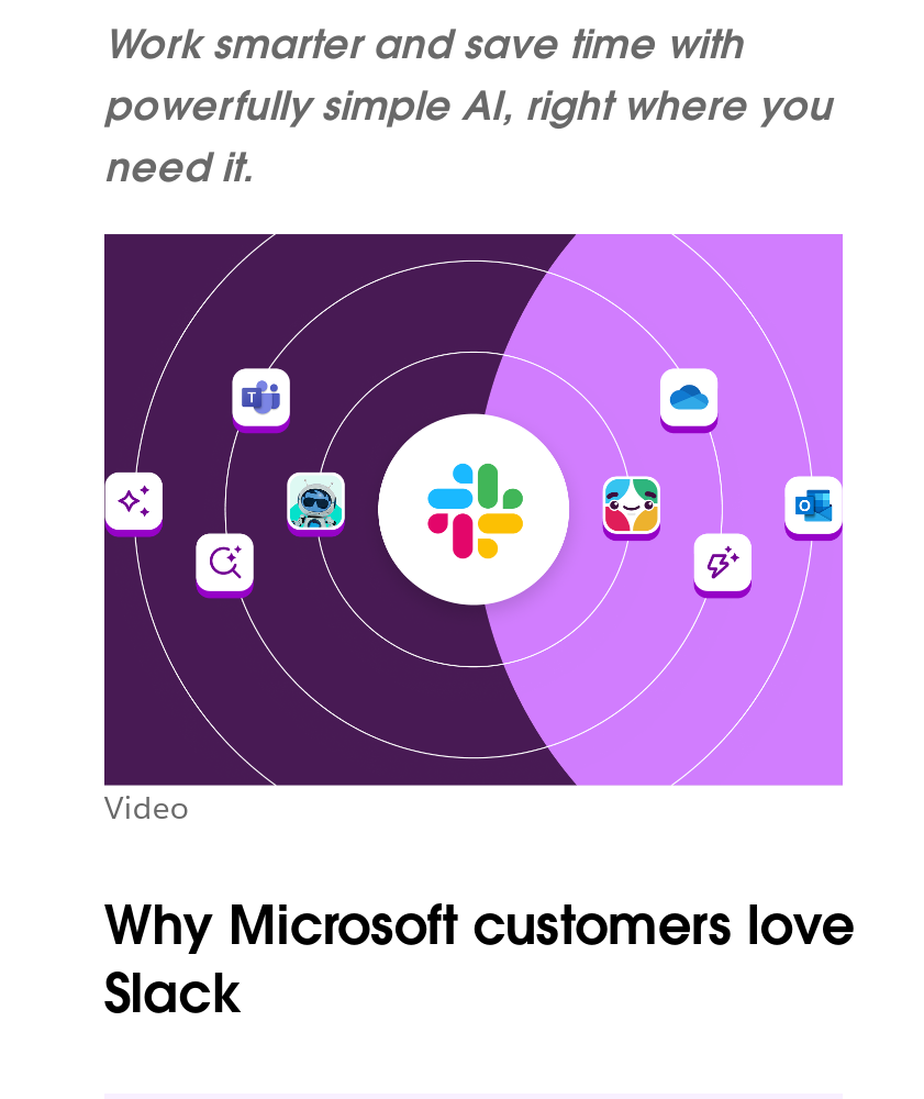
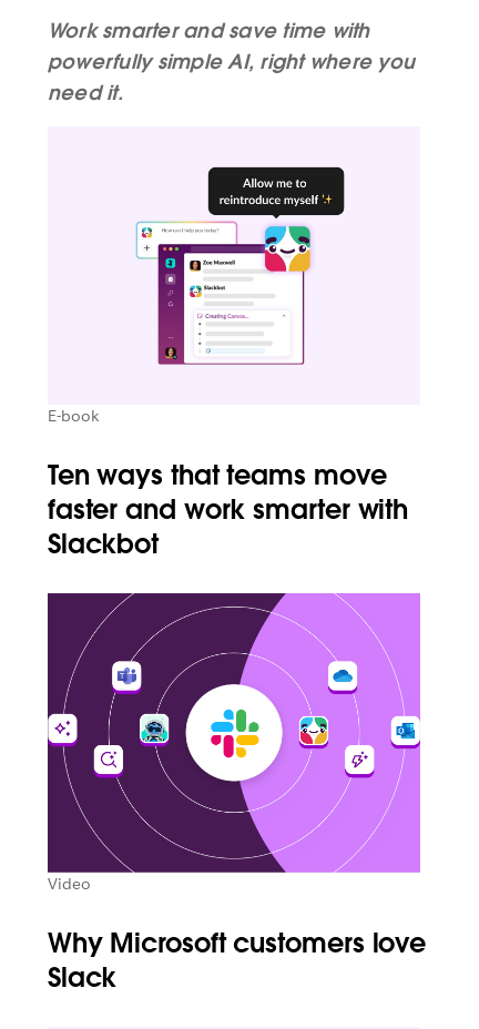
+ [image]
+ E-book
+ Ten ways that teams move
+ faster and work smarter with
+ Slackbot
